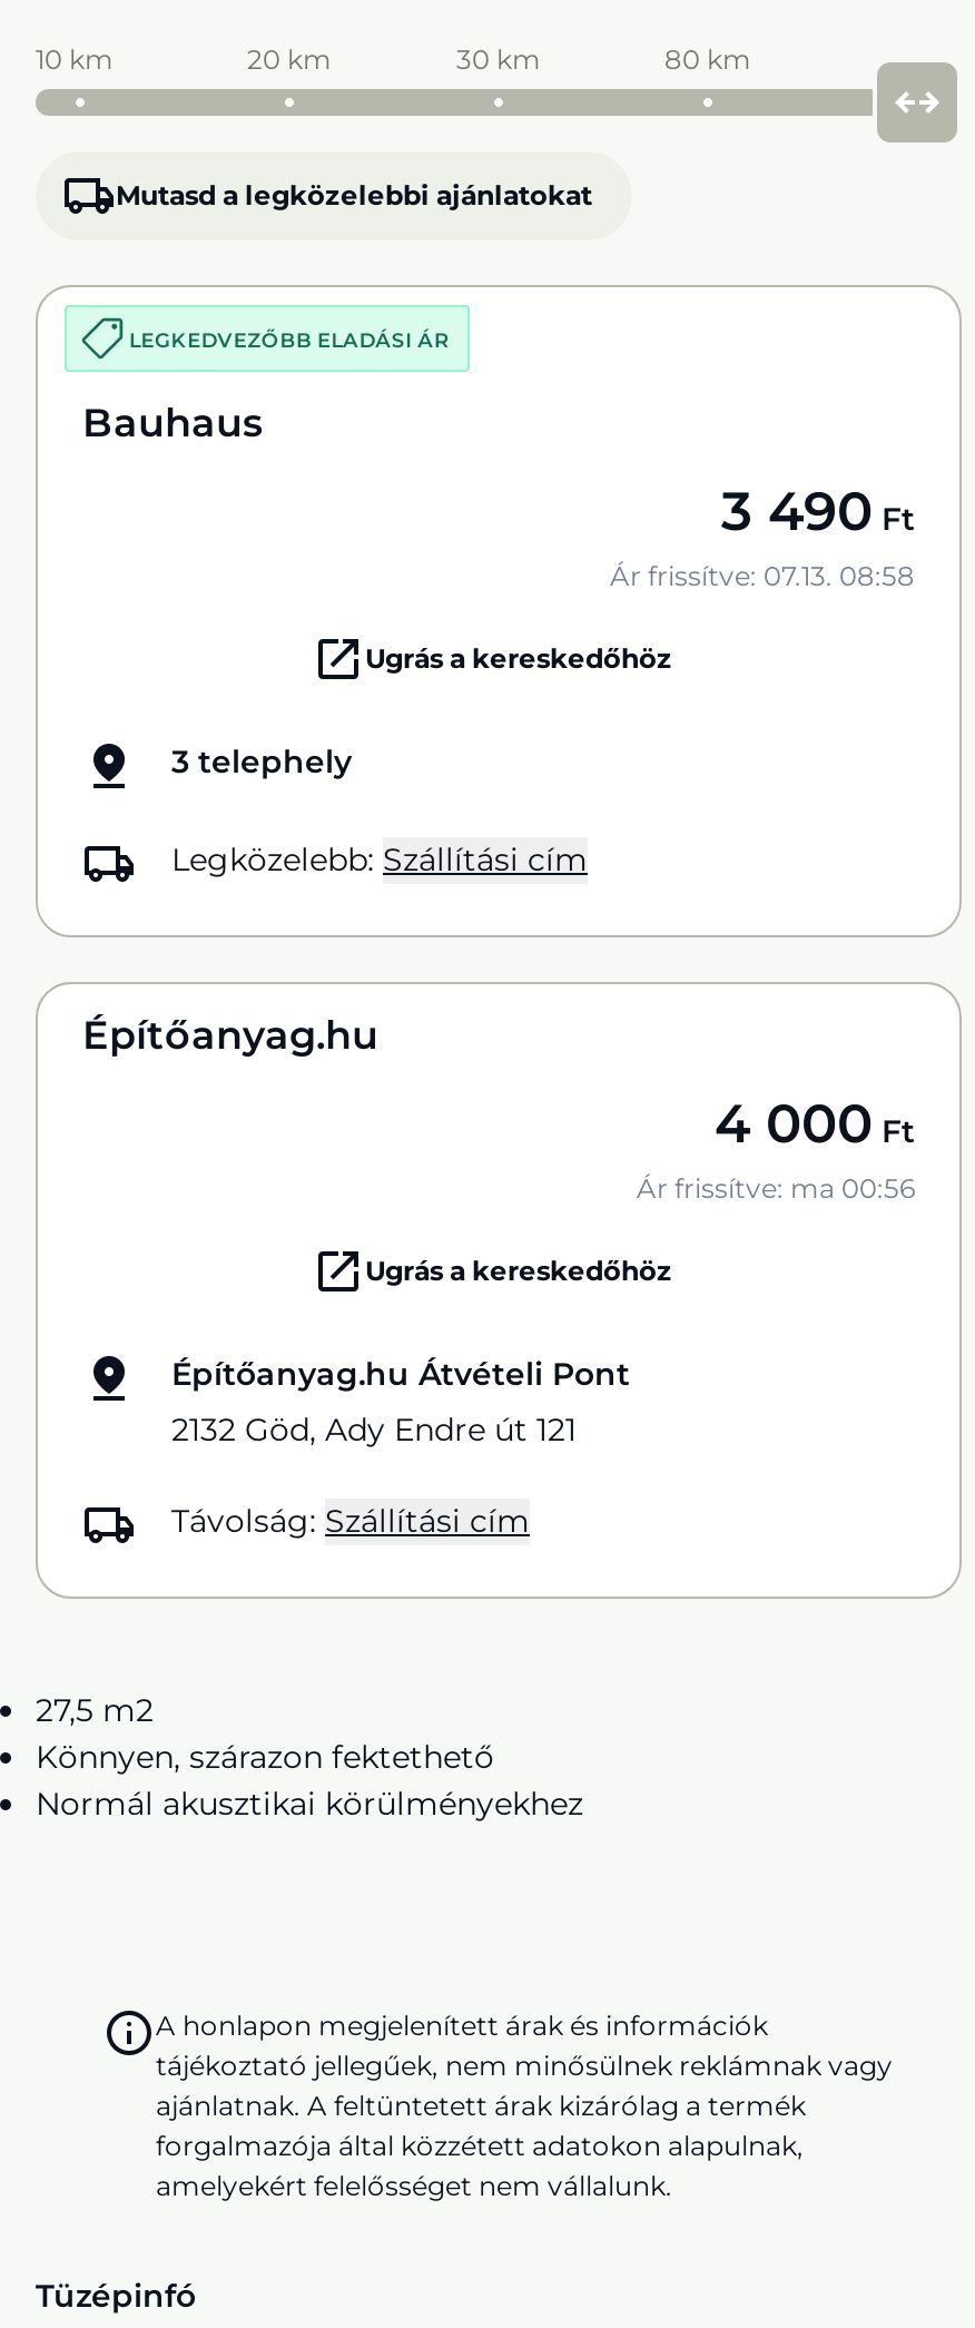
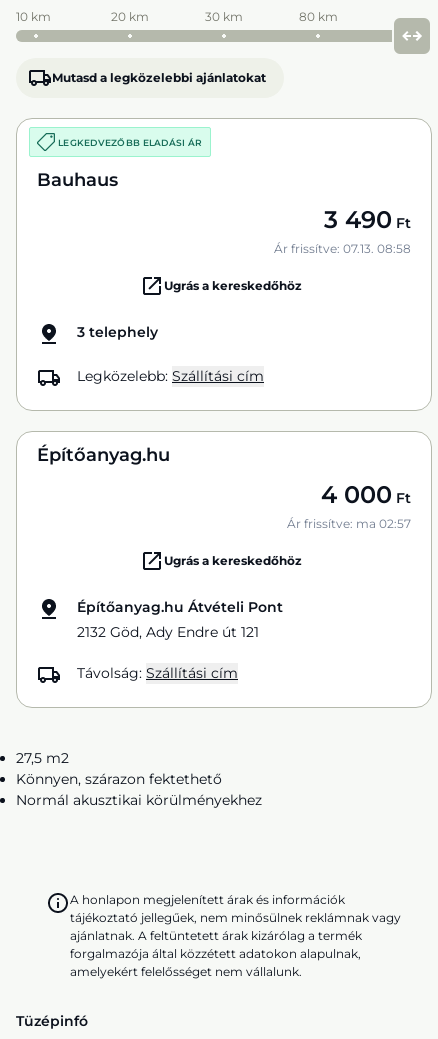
- Ár frissítve: ma 00:56
+ Ár frissítve: ma 02:57
